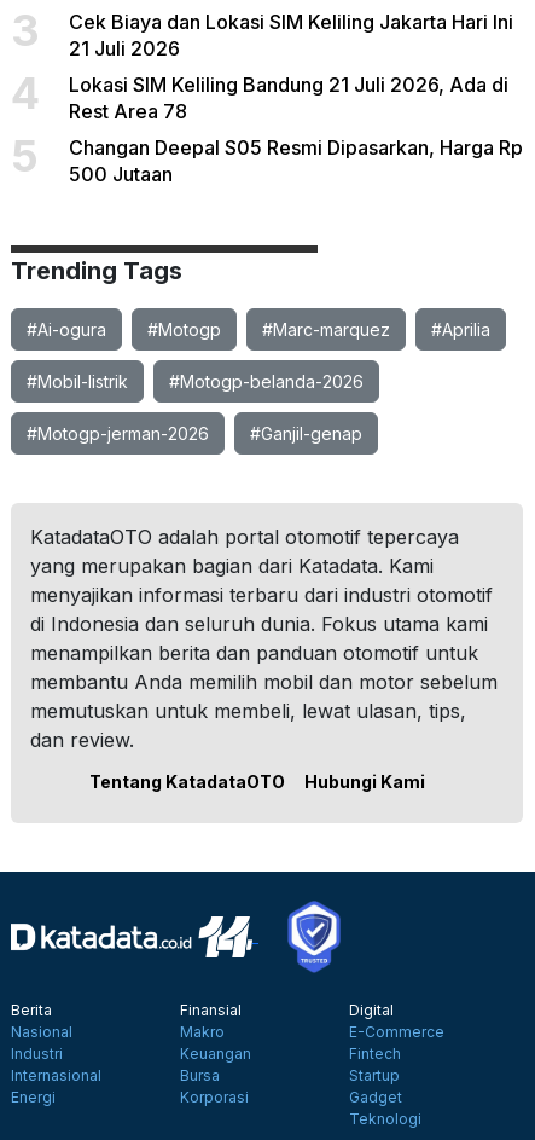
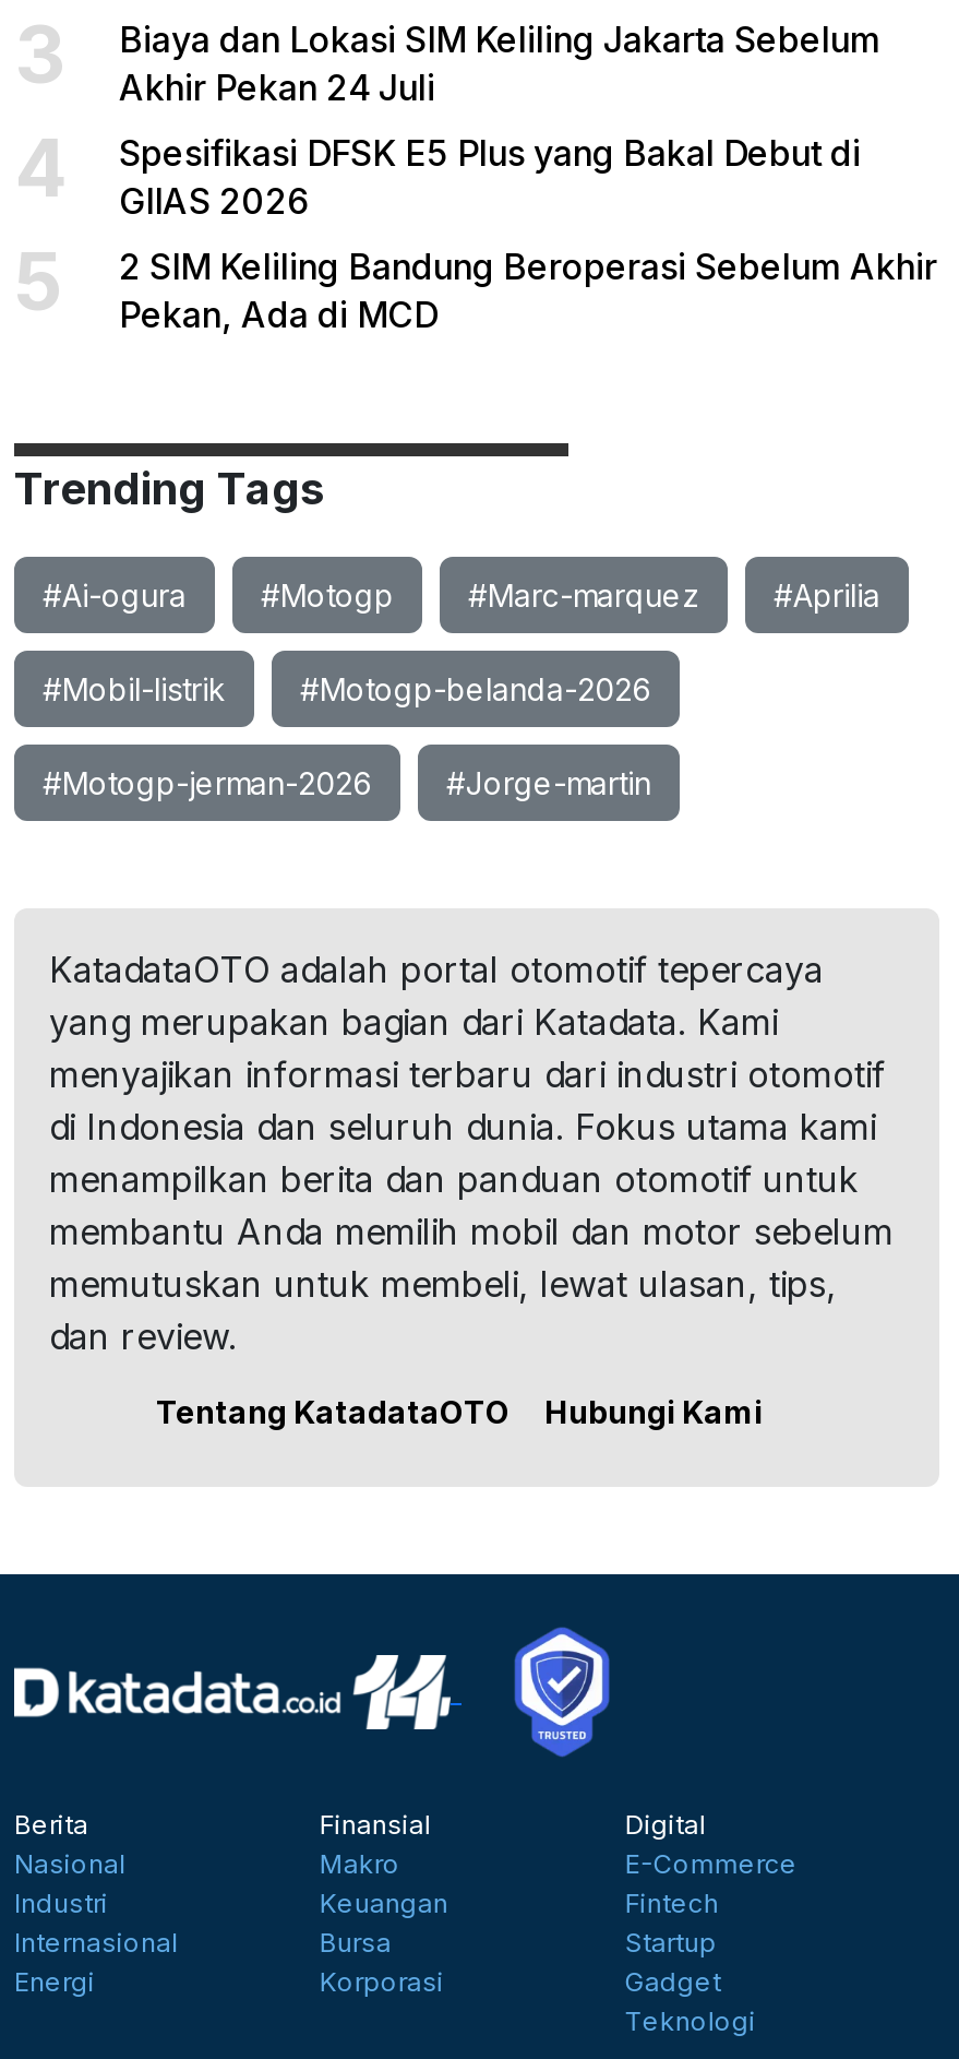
- Cek Biaya dan Lokasi SIM Keliling Jakarta Hari Ini
- 21 Juli 2026
+ Biaya dan Lokasi SIM Keliling Jakarta Sebelum
+ Akhir Pekan 24 Juli

- Lokasi SIM Keliling Bandung 21 Juli 2026, Ada di
- Rest Area 78
+ Spesifikasi DFSK E5 Plus yang Bakal Debut di
+ GIIAS 2026

- Changan Deepal S05 Resmi Dipasarkan, Harga Rp
- 500 Jutaan
+ 2 SIM Keliling Bandung Beroperasi Sebelum Akhir
+ Pekan, Ada di MCD

- #Ganjil-genap
+ #Jorge-martin
